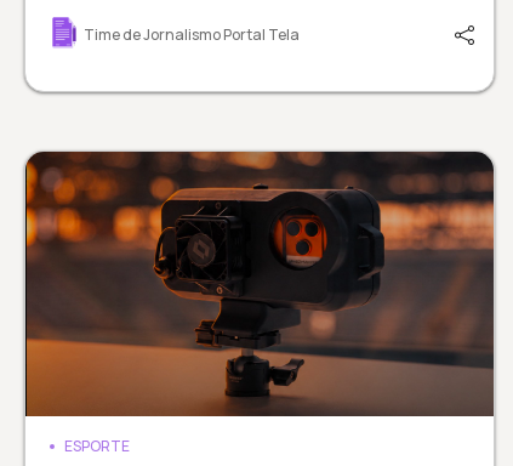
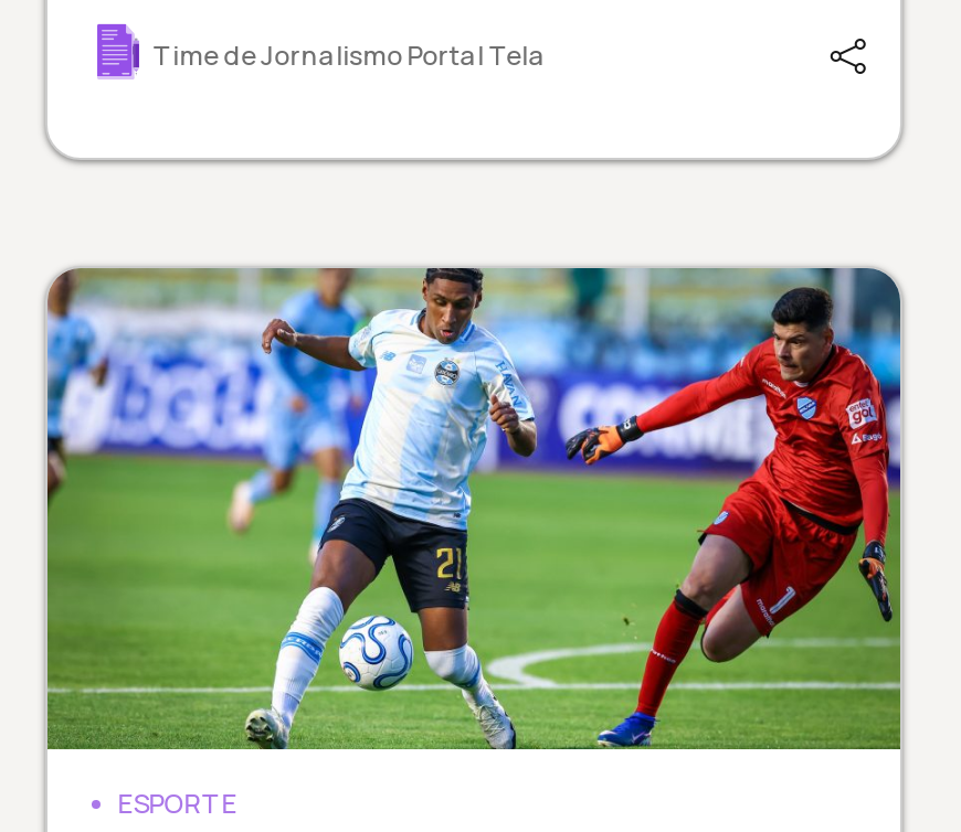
- [image]
+ [image]
